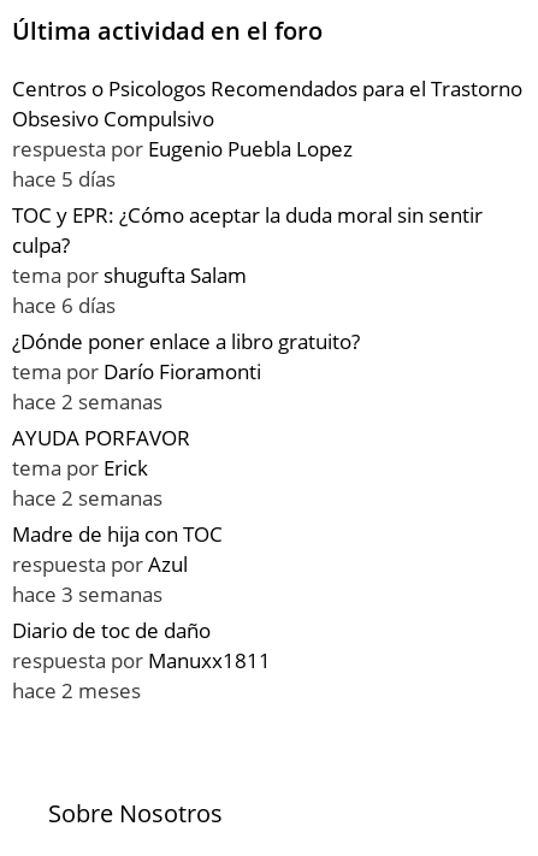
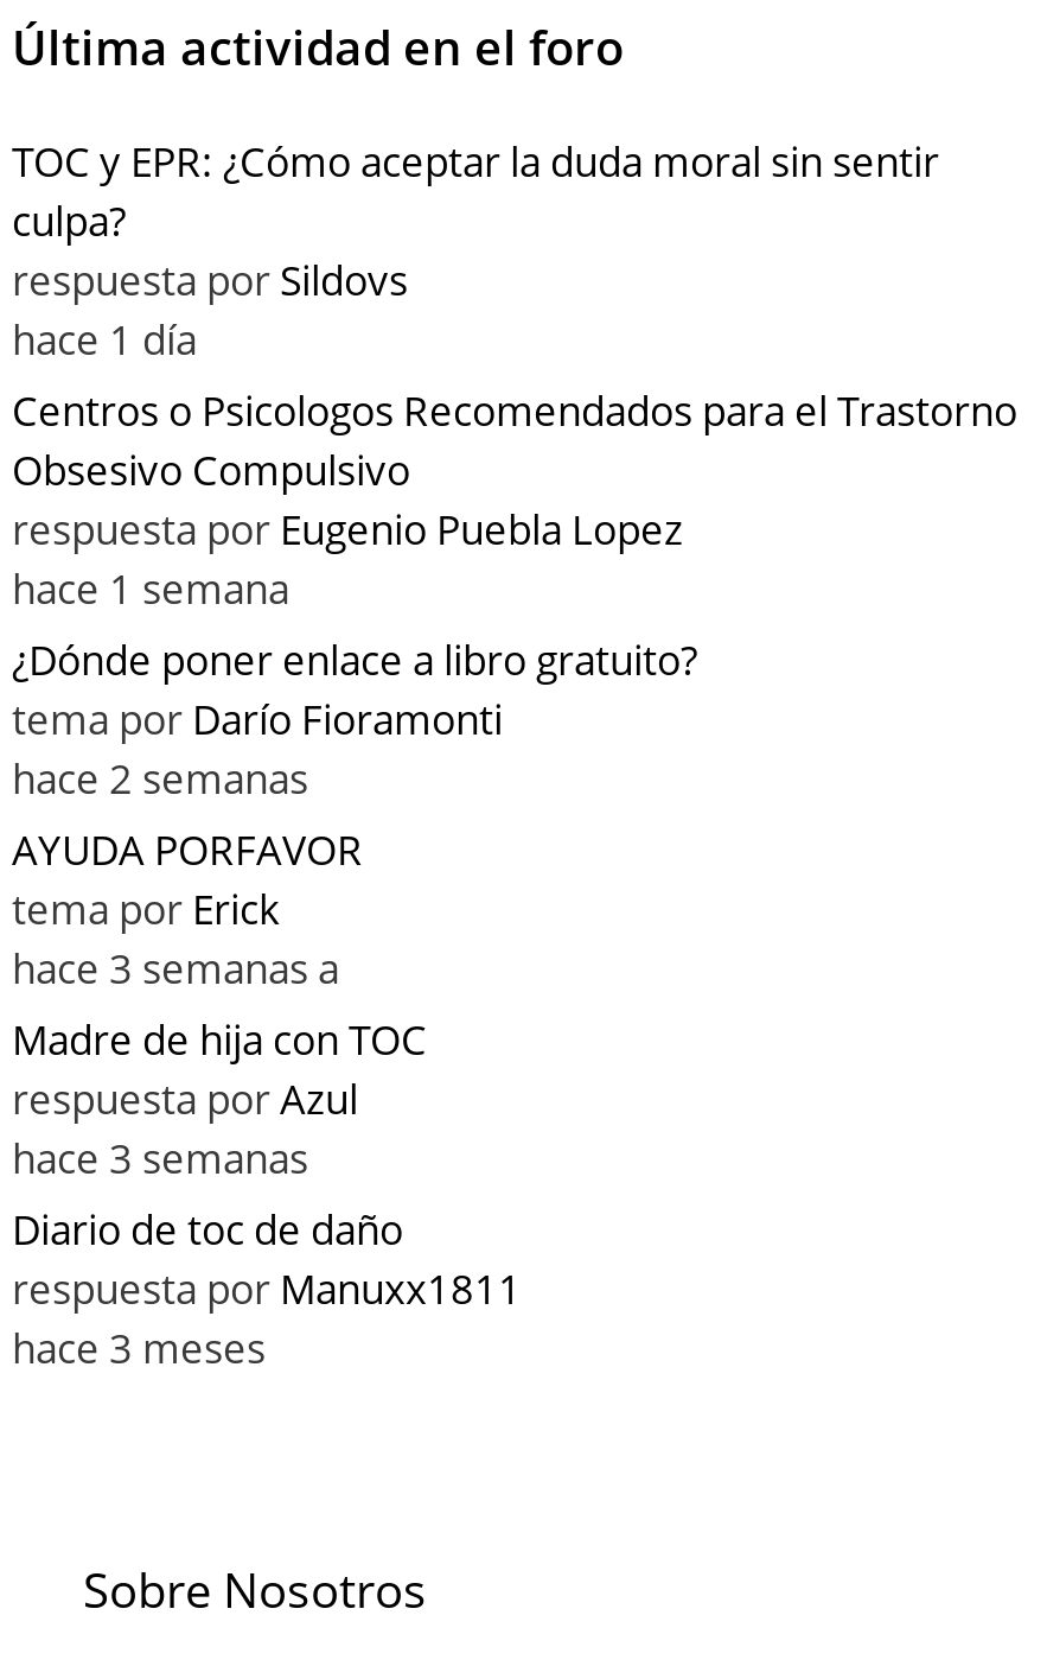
+ respuesta por Sildovs
+ hace 1 día

moved down: Centros o Psicologos Recomendados para el Trastorno | Obsesivo Compulsivo | respuesta por Eugenio Puebla Lopez

- hace 5 días
- tema por shugufta Salam
- hace 6 días
+ hace 1 semana

moved up: TOC y EPR: ¿Cómo aceptar la duda moral sin sentir | culpa?

- hace 2 semanas
+ hace 3 semanas a

- hace 2 meses
+ hace 3 meses
